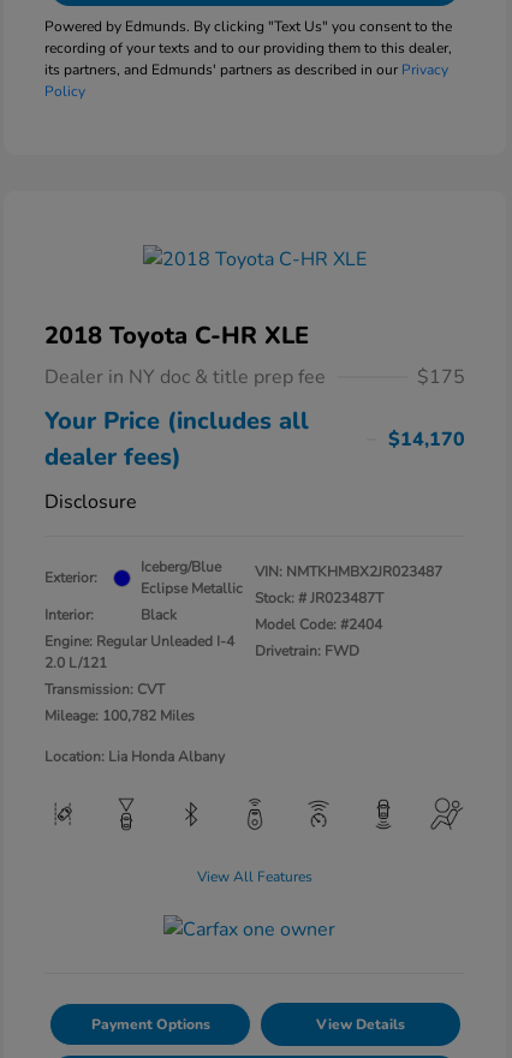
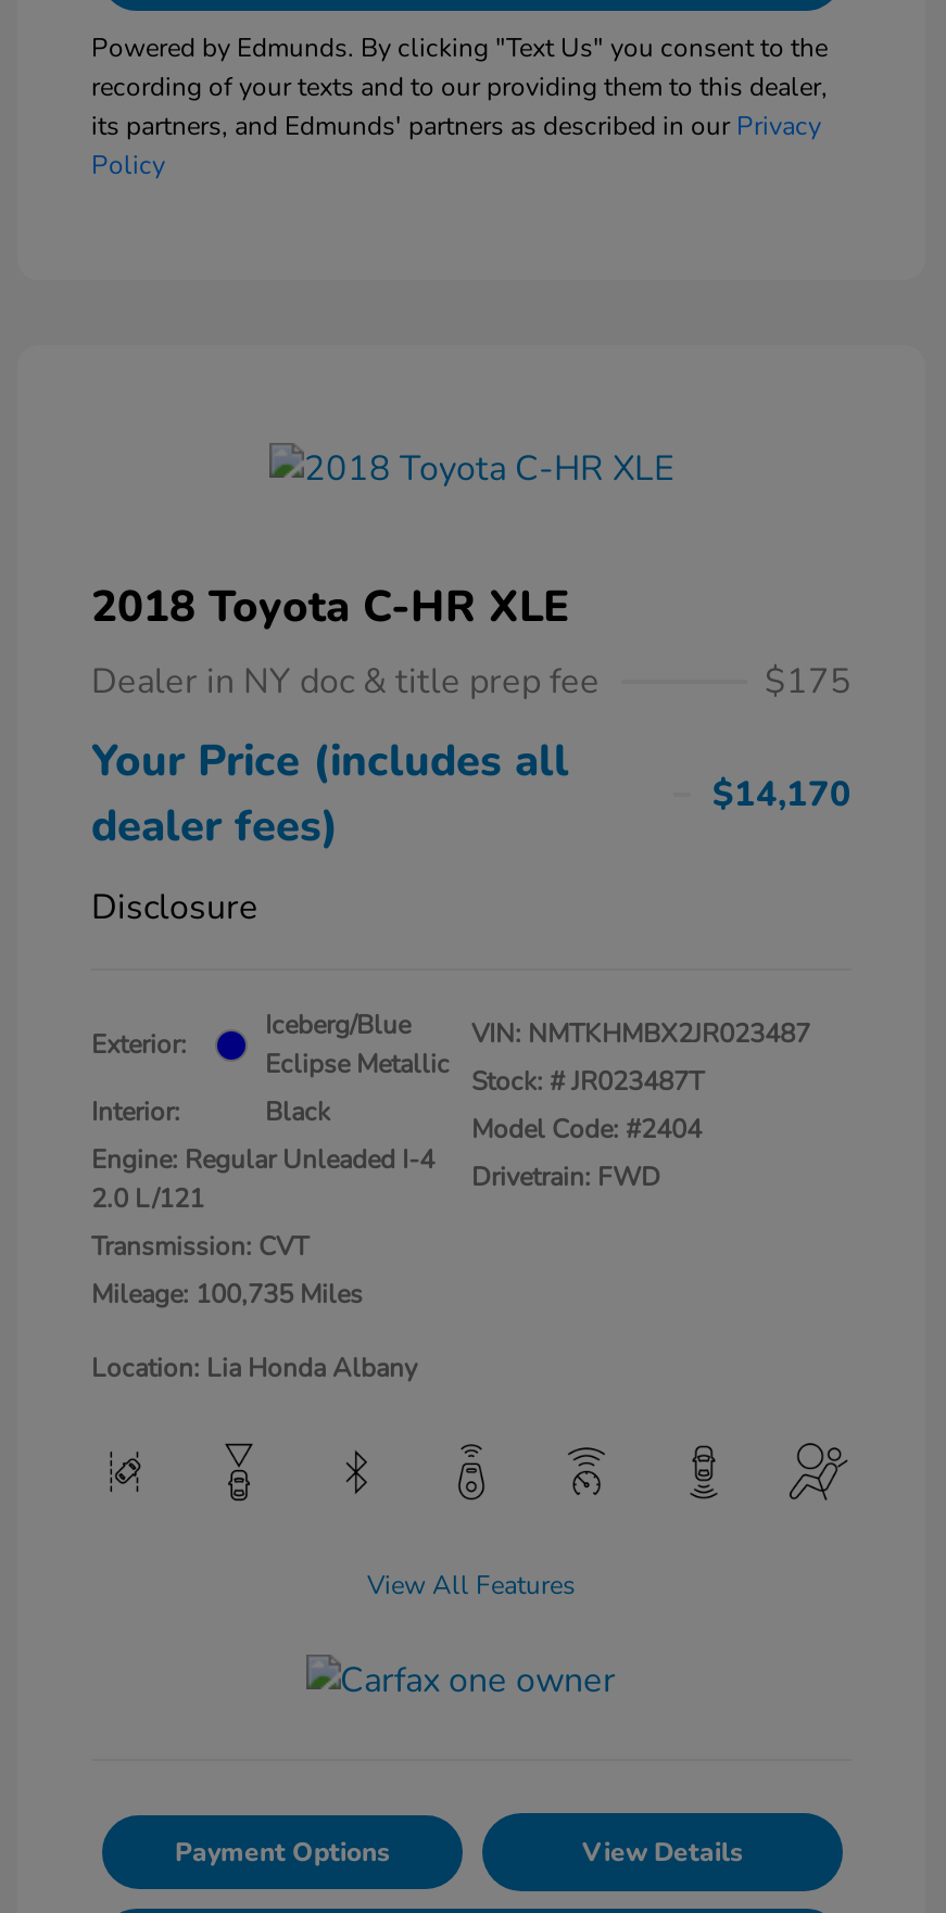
- Mileage: 100,782 Miles
+ Mileage: 100,735 Miles
